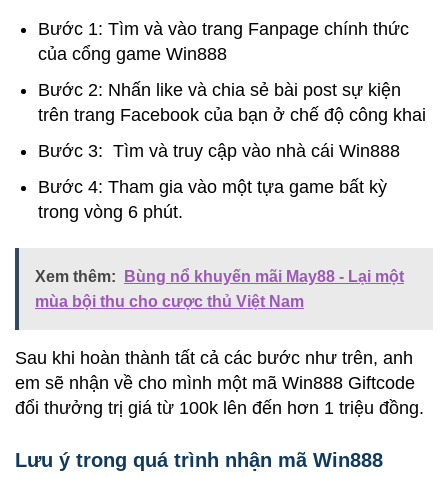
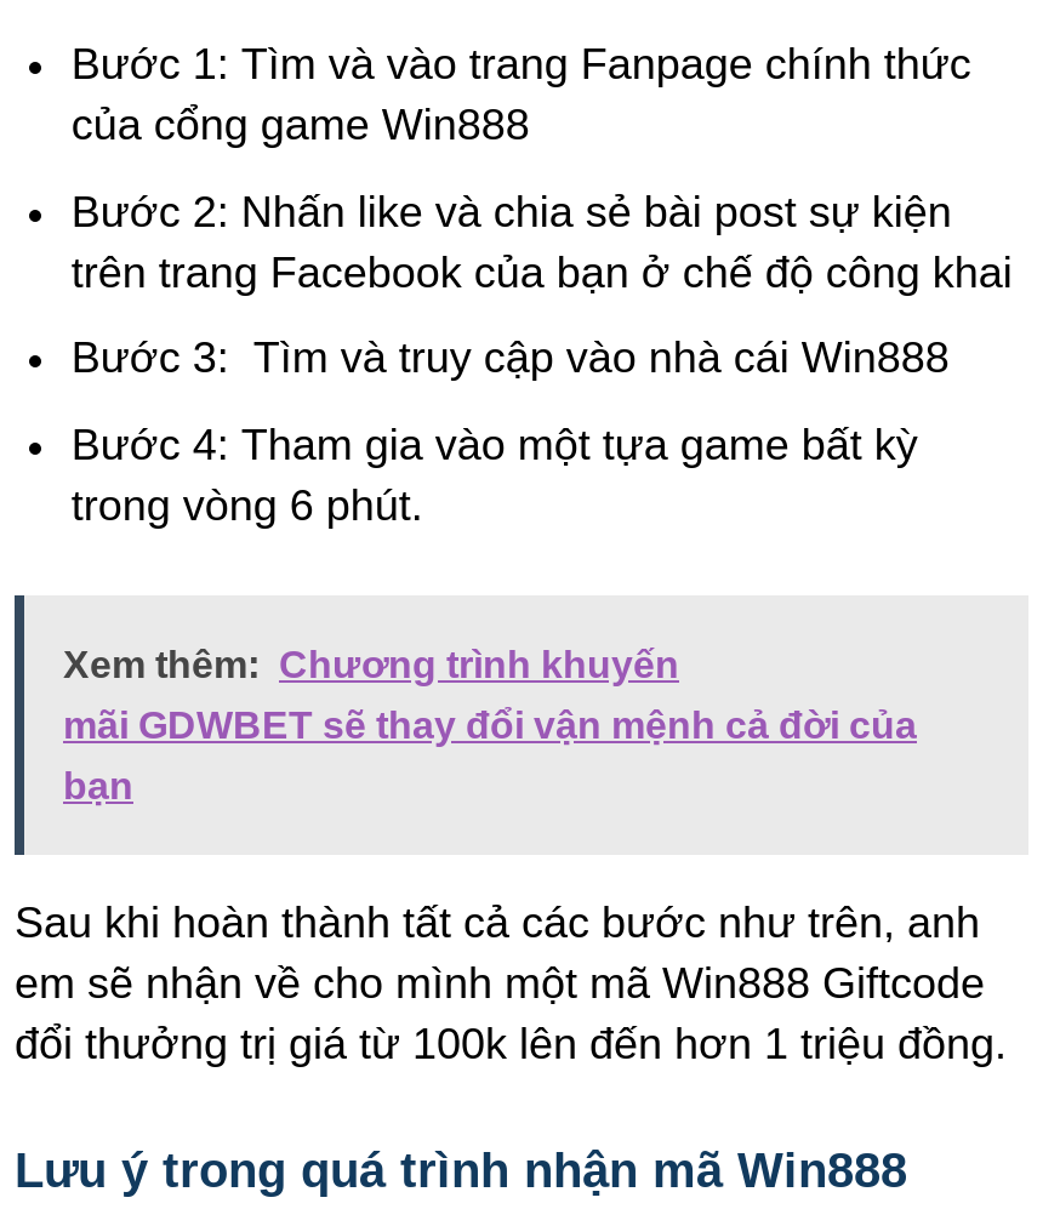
- Xem thêm: Bùng nổ khuyến mãi May88 - Lại một
- mùa bội thu cho cược thủ Việt Nam
+ Xem thêm: Chương trình khuyến
+ mãi GDWBET sẽ thay đổi vận mệnh cả đời của
+ bạn
